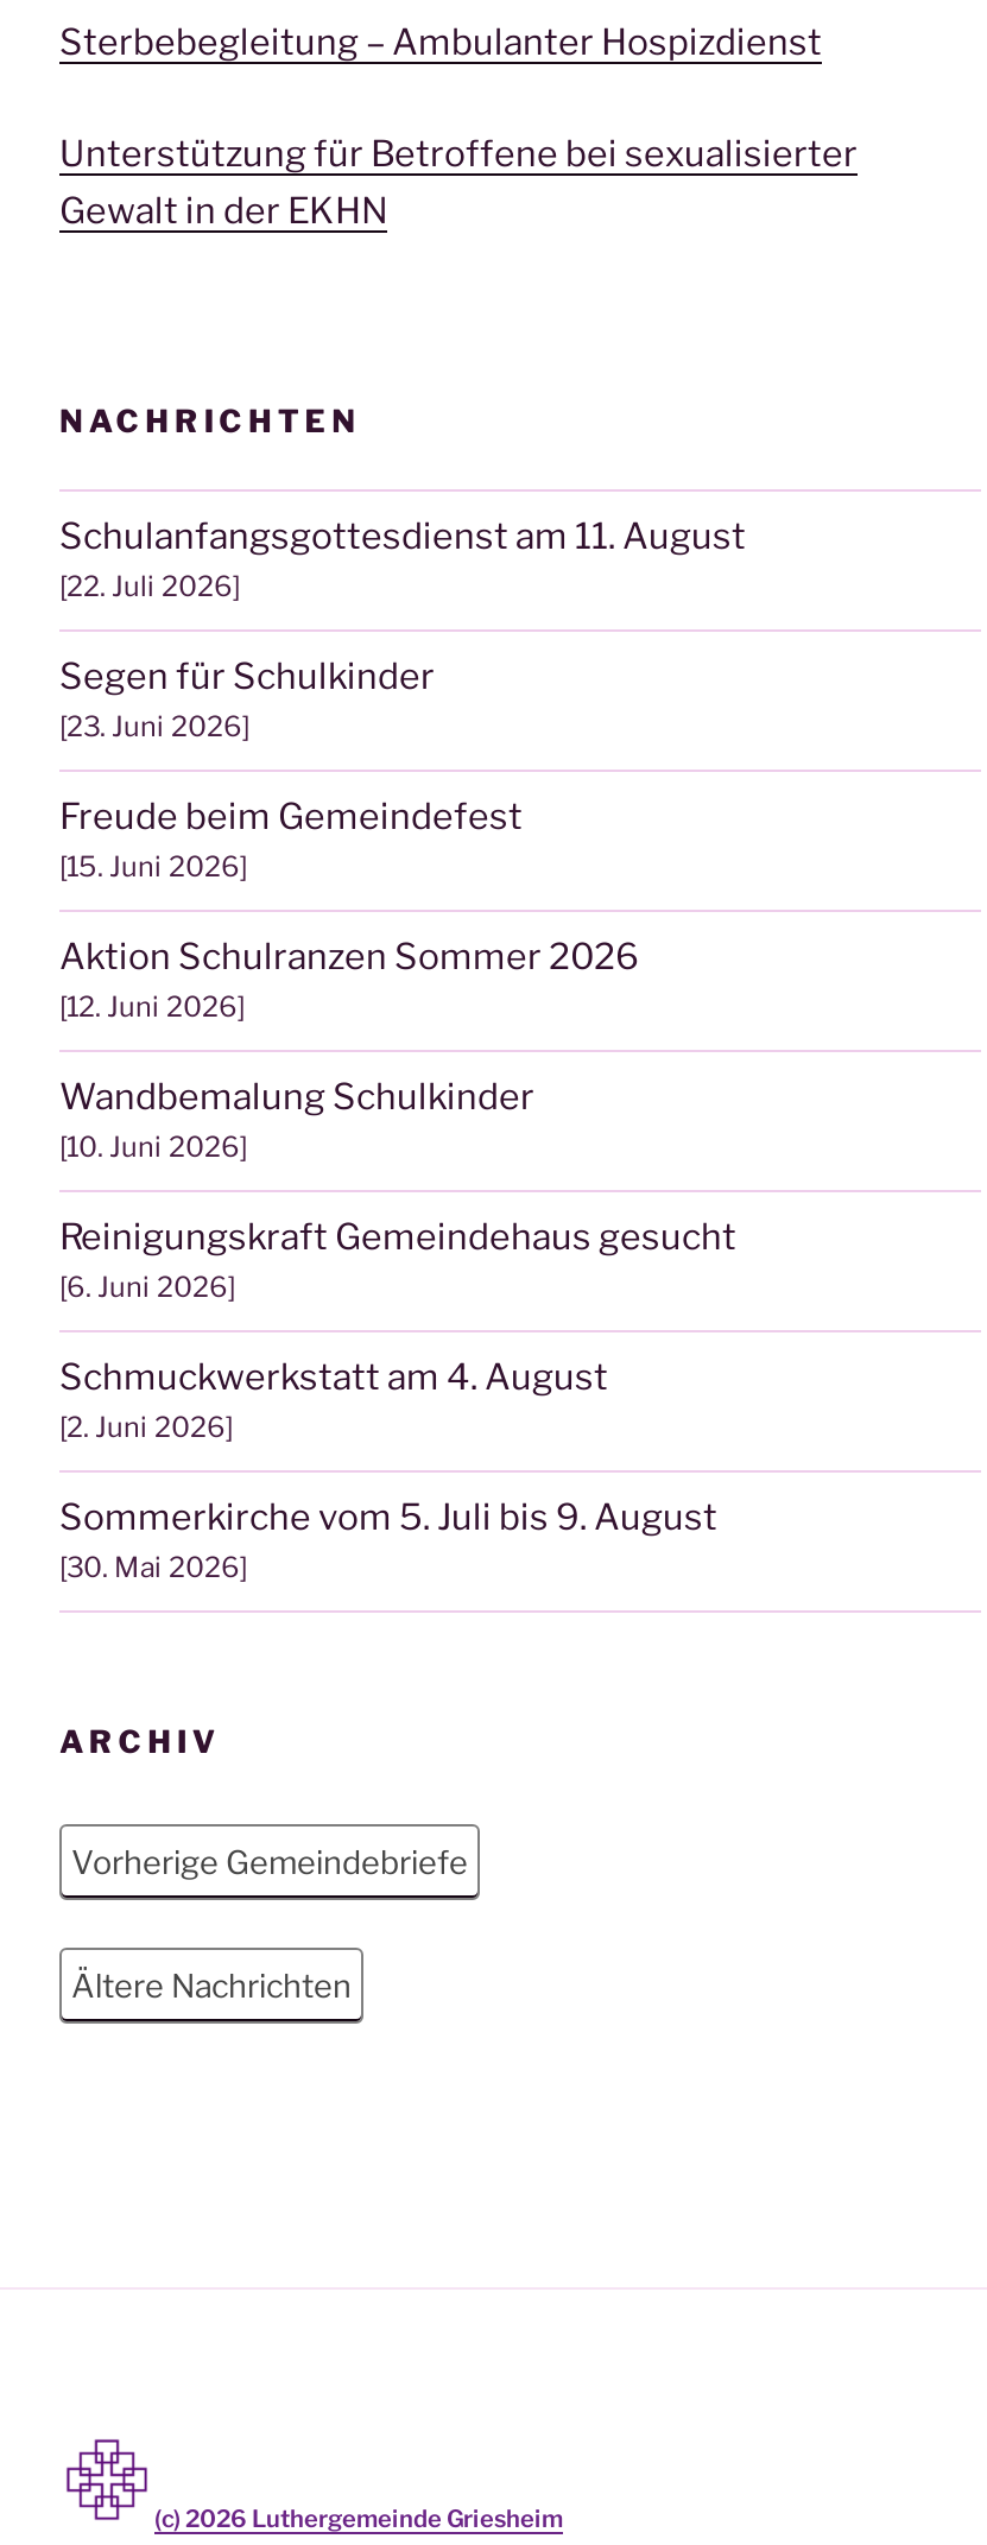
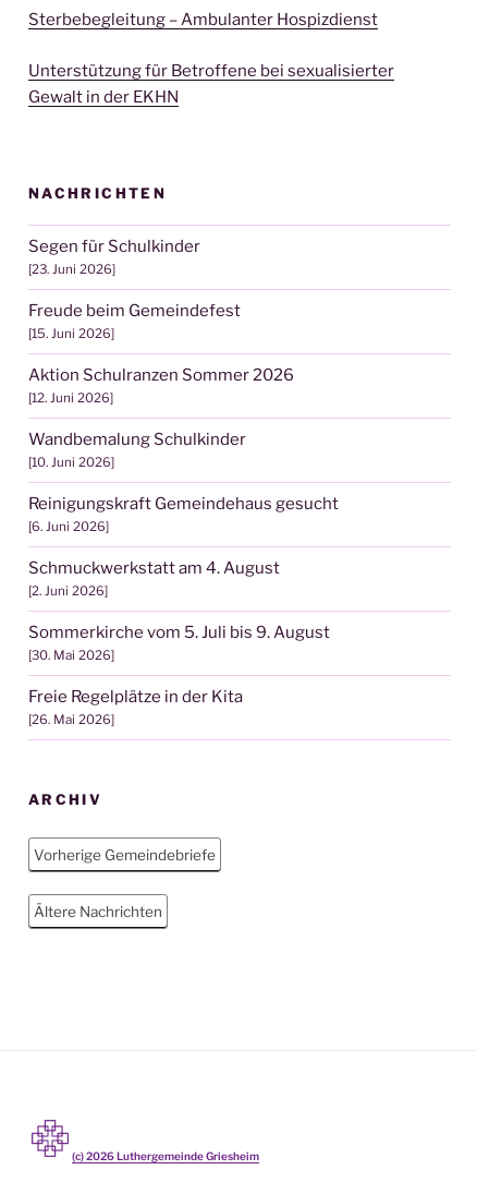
- Schulanfangsgottesdienst am 11. August
- 22. Juli 2026

moved up: Segen für Schulkinder | 23. Juni 2026 | Freude beim Gemeindefest | ... | Sommerkirche vom 5. Juli bis 9. August | 30. Mai 2026

+ Freie Regelplätze in der Kita
+ 26. Mai 2026
